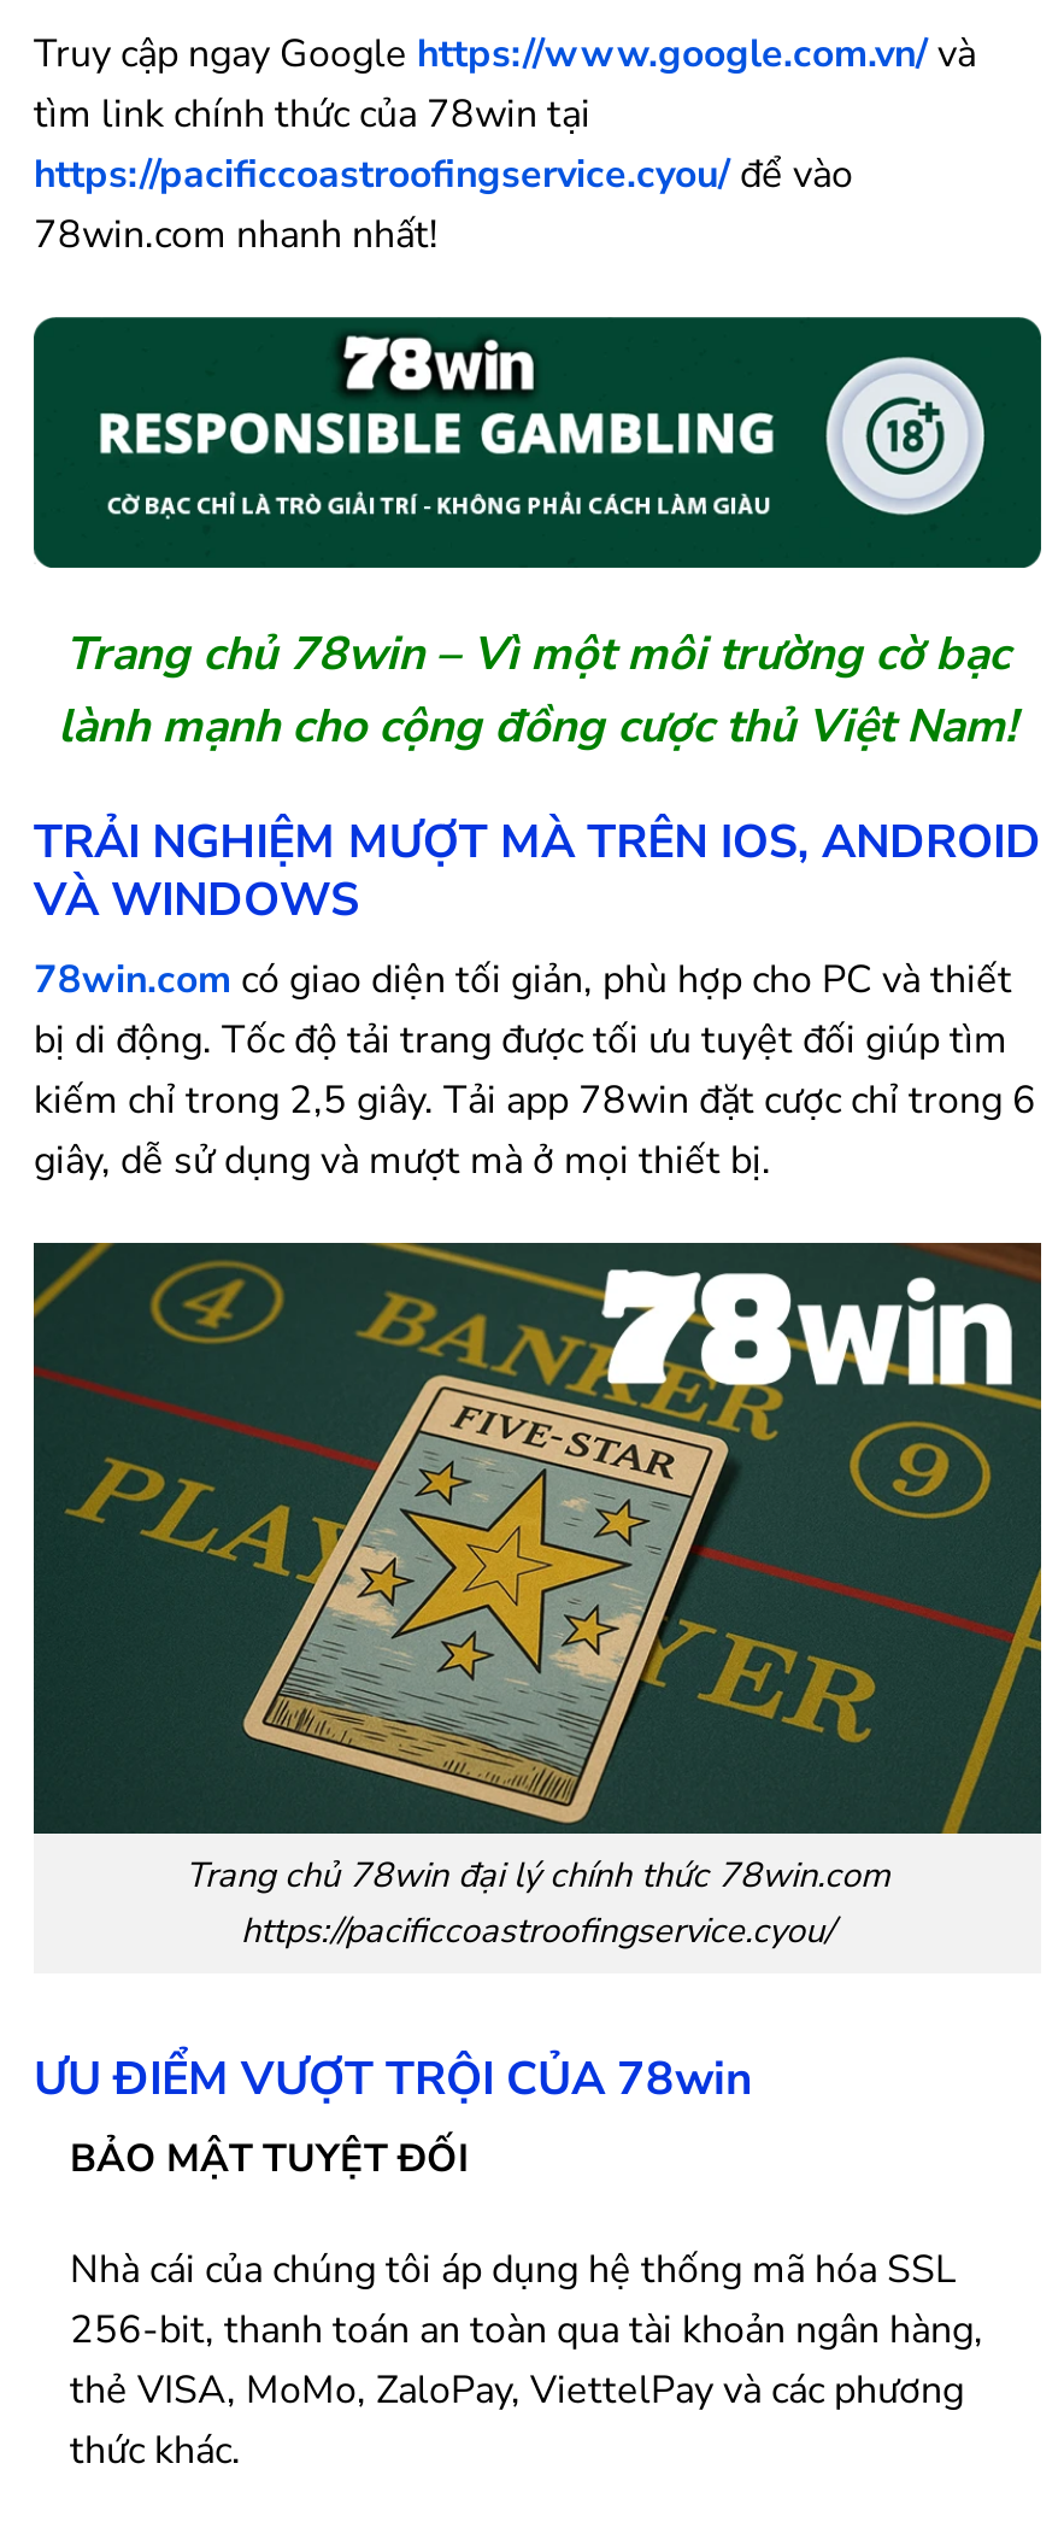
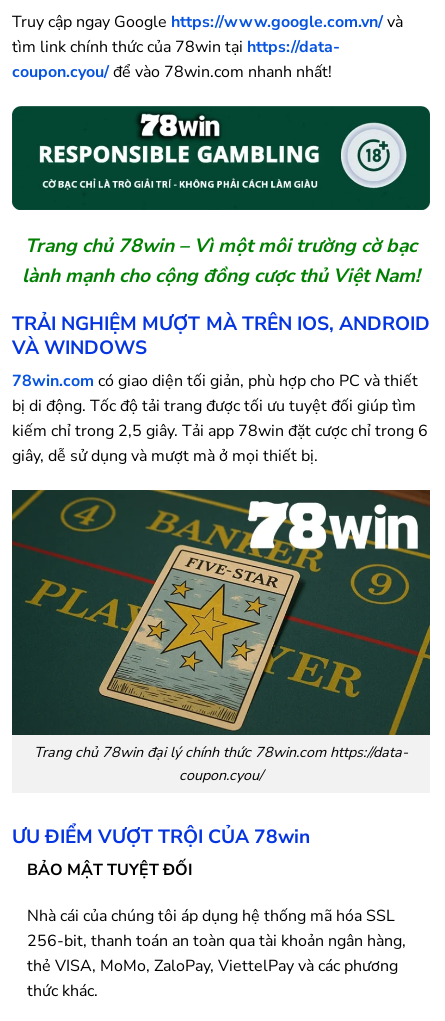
- tìm link chính thức của 78win tại
- https://pacificcoastroofingservice.cyou/ để vào
- 78win.com nhanh nhất!
+ tìm link chính thức của 78win tại https://data-
+ coupon.cyou/ để vào 78win.com nhanh nhất!

- Trang chủ 78win đại lý chính thức 78win.com
- https://pacificcoastroofingservice.cyou/
+ Trang chủ 78win đại lý chính thức 78win.com https://data-
+ coupon.cyou/
